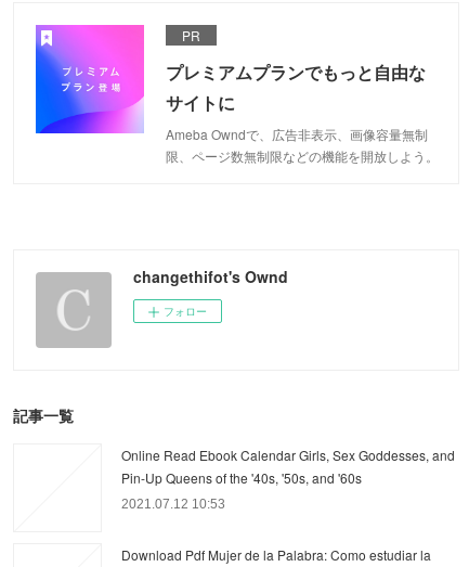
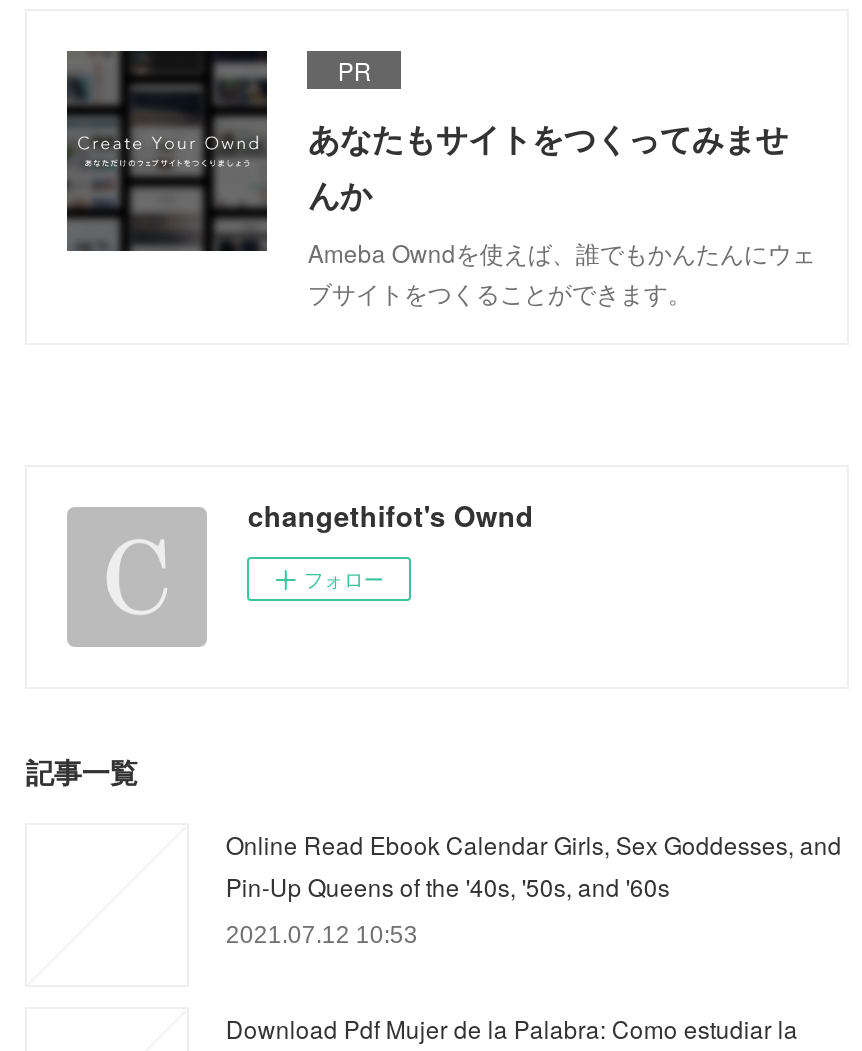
- [image]
- プレミアムプランでもっと自由な
- サイトに
- Ameba Owndで、広告非表示、画像容量無制
- 限、ページ数無制限などの機能を開放しよう。
+ [image]
+ あなたもサイトをつくってみませ
+ んか
+ Ameba Owndを使えば、誰でもかんたんにウェ
+ ブサイトをつくることができます。
